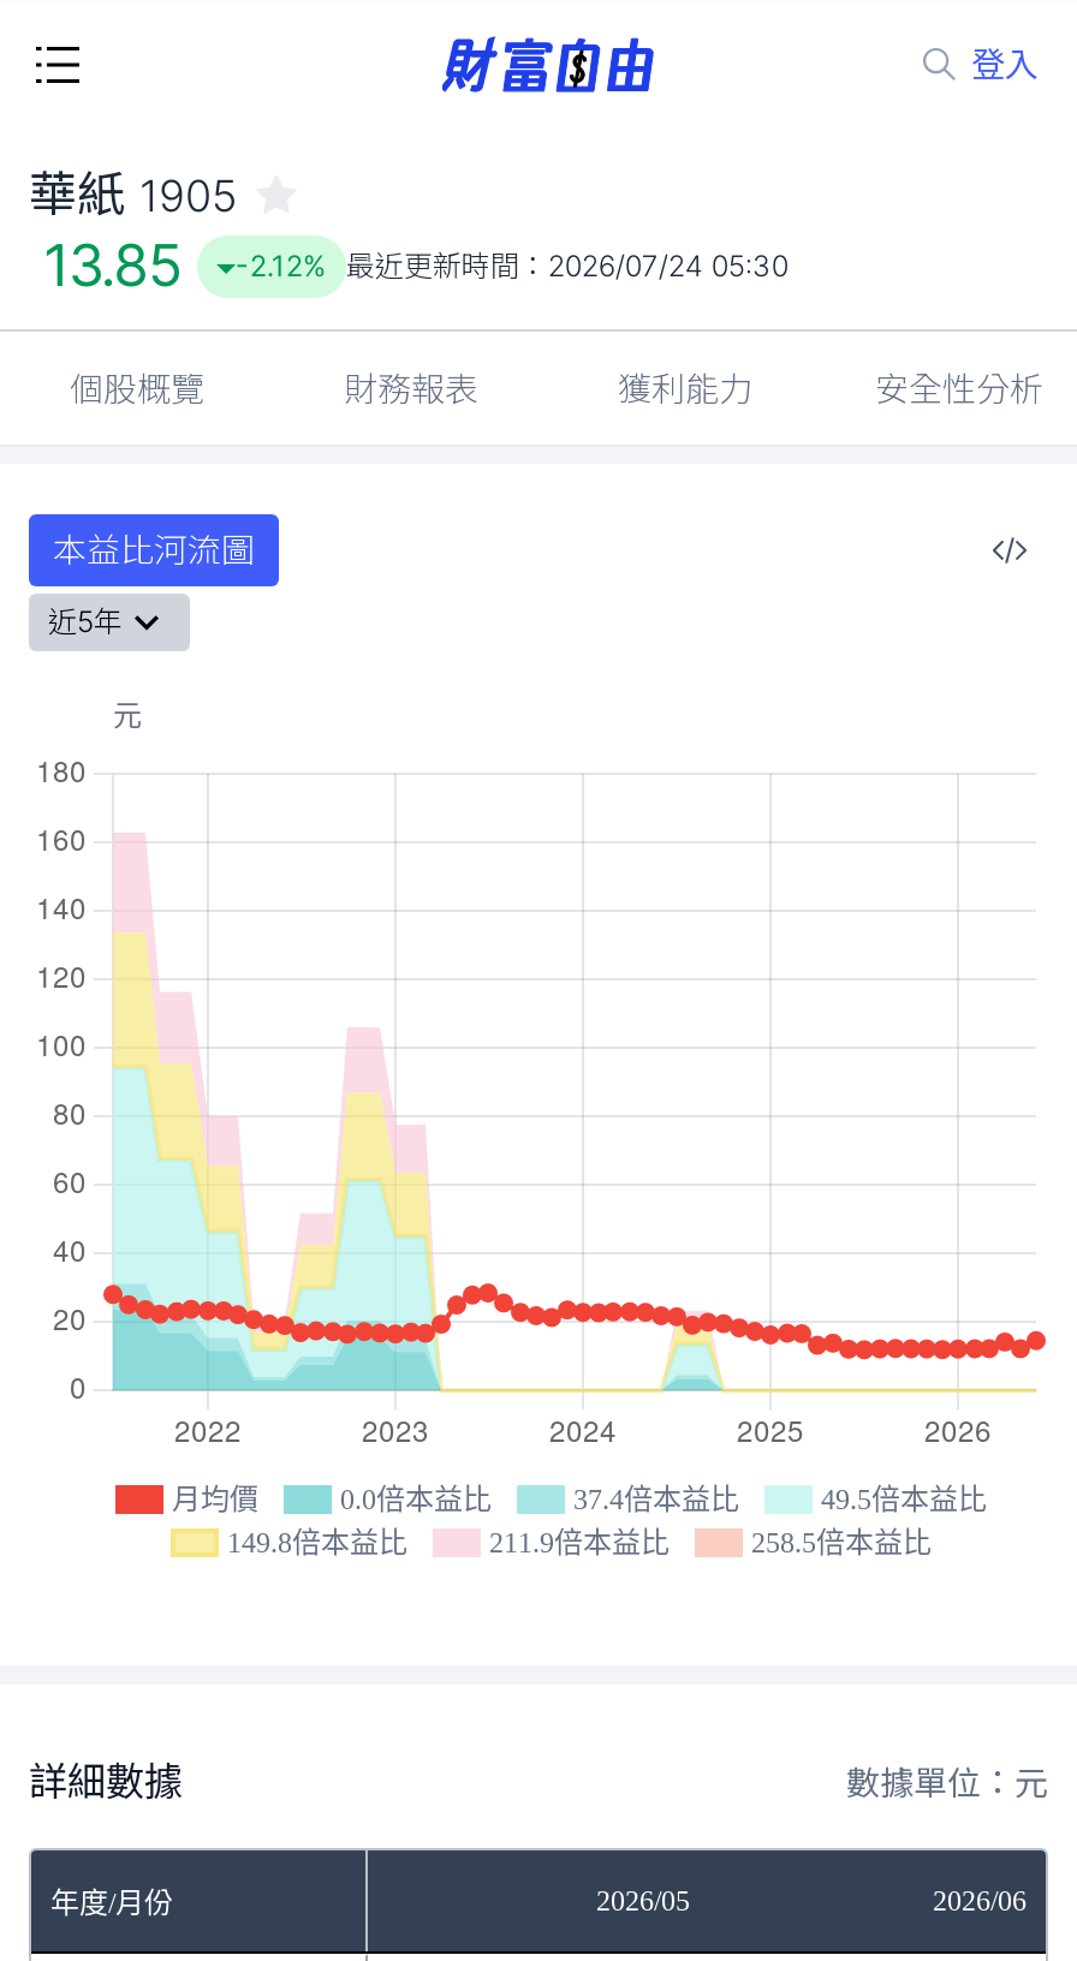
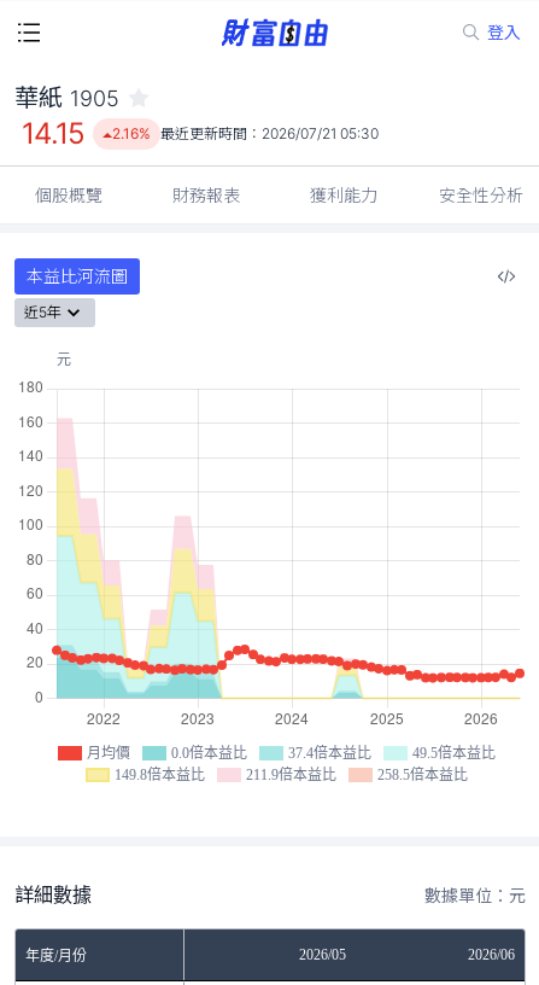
- 13.85
+ 14.15

- -2.12% 最近更新時間：2026/07/24 05:30
+ 2.16% 最近更新時間：2026/07/21 05:30
